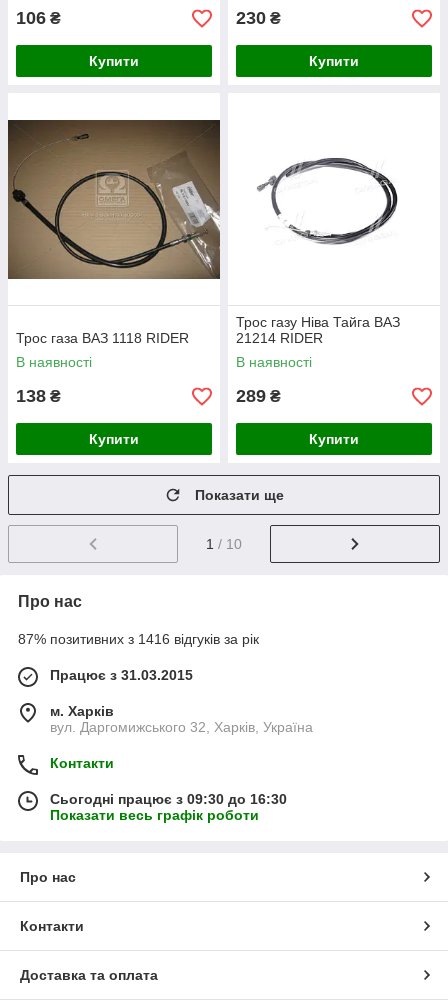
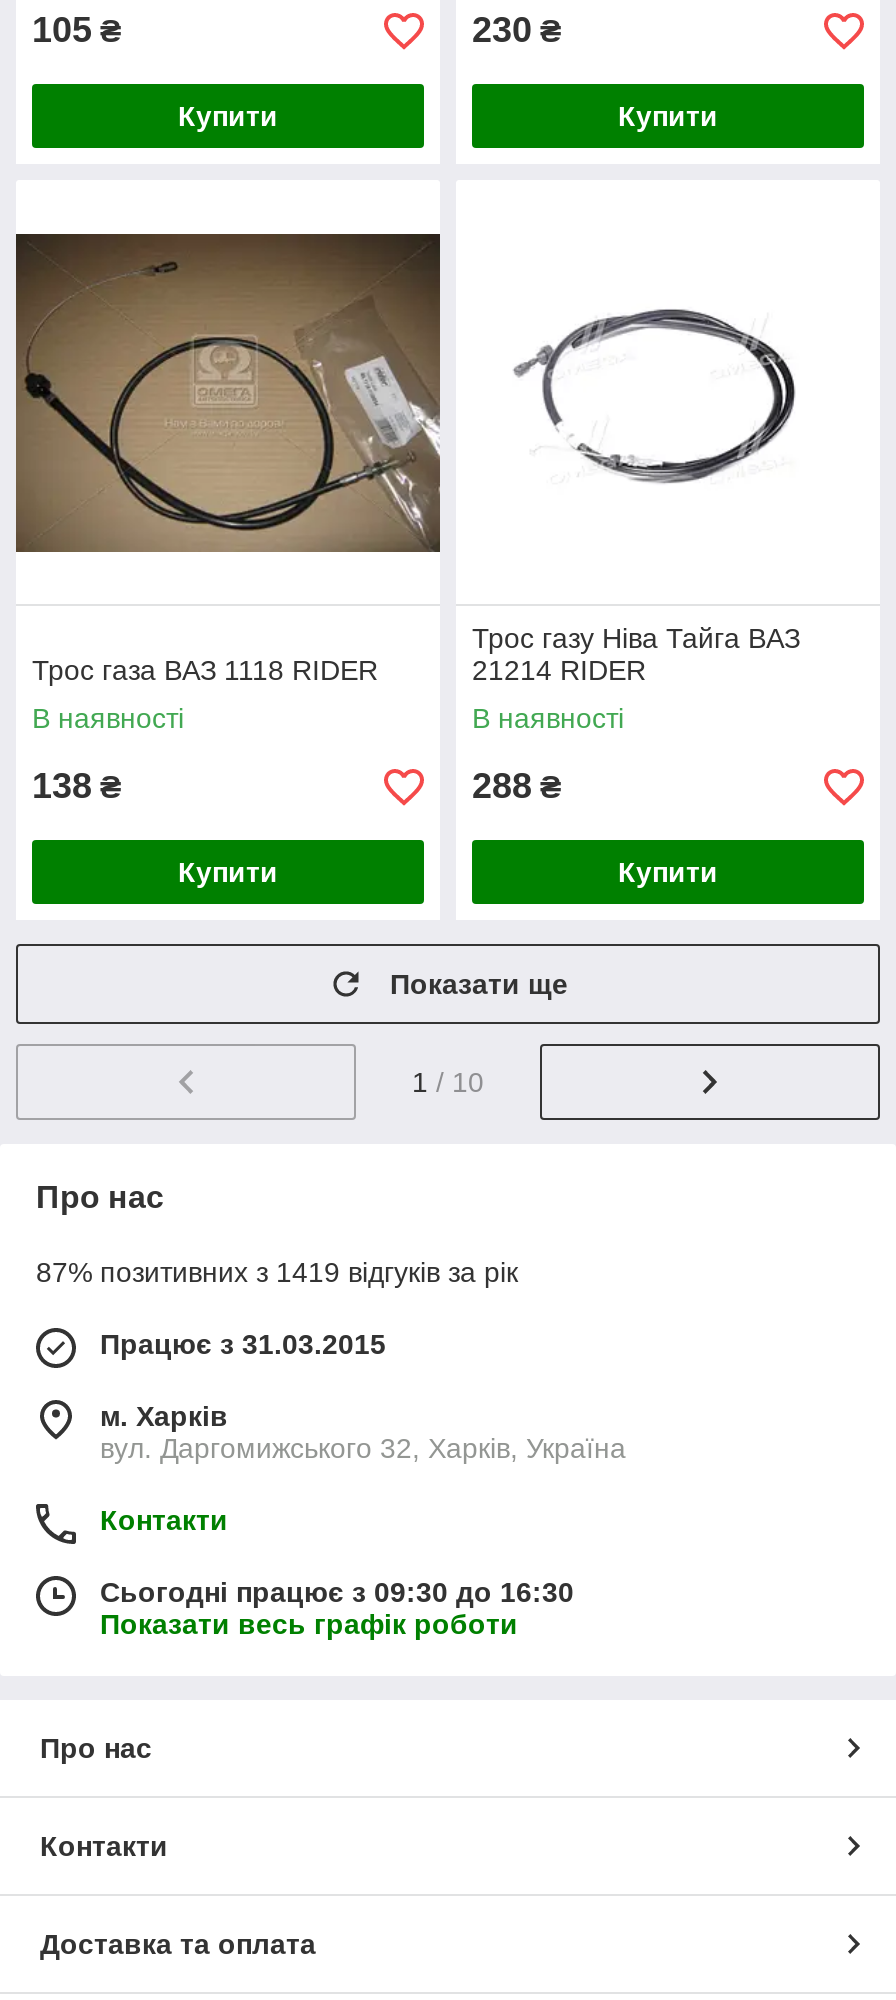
- 106 ₴
+ 105 ₴

- 289 ₴
+ 288 ₴

- 87% позитивних з 1416 відгуків за рік
+ 87% позитивних з 1419 відгуків за рік
